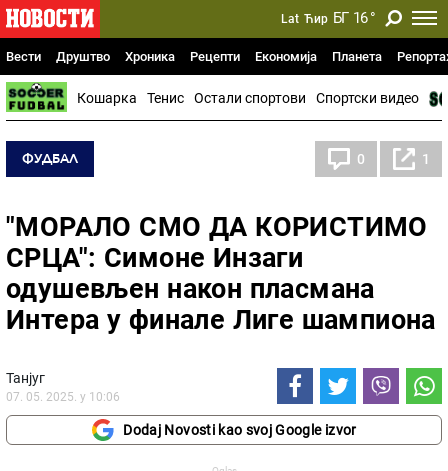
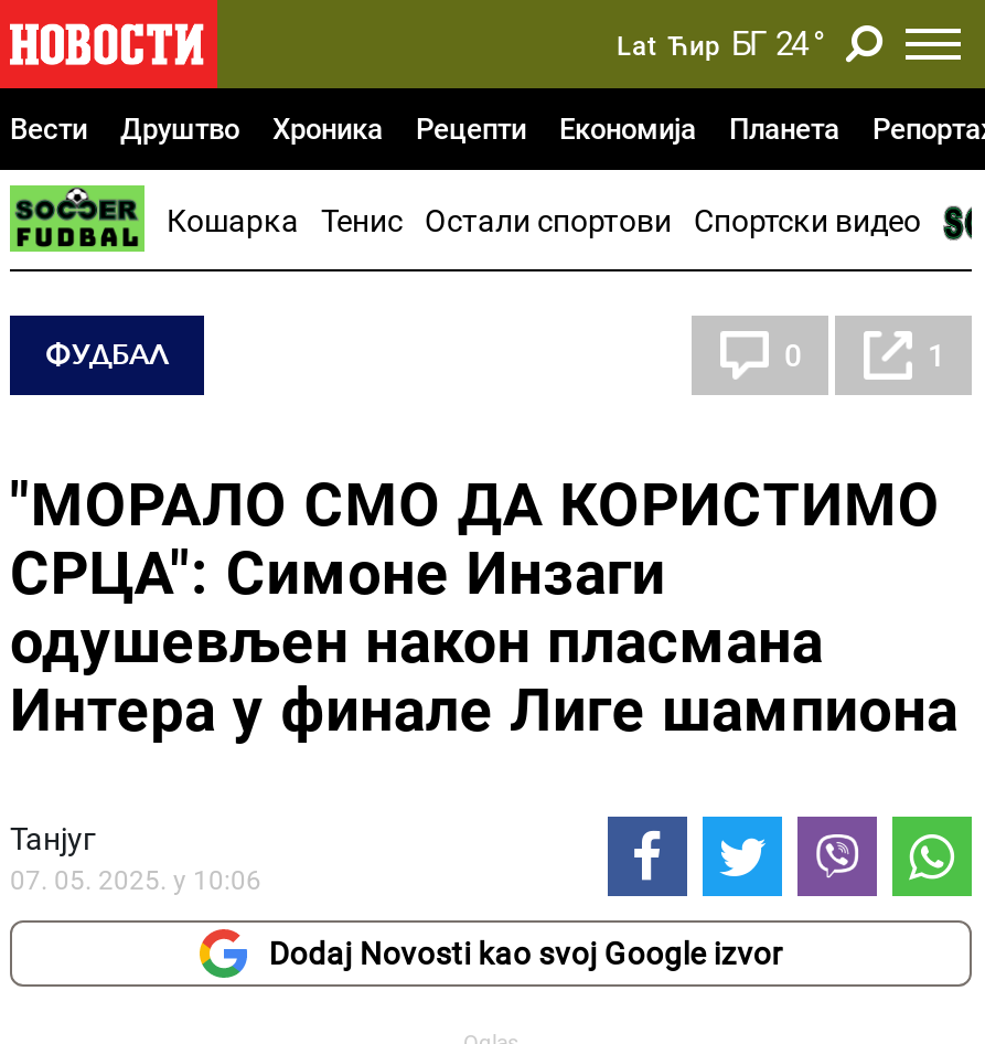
- Lat Ћир БГ 16°
+ Lat Ћир БГ 24°
